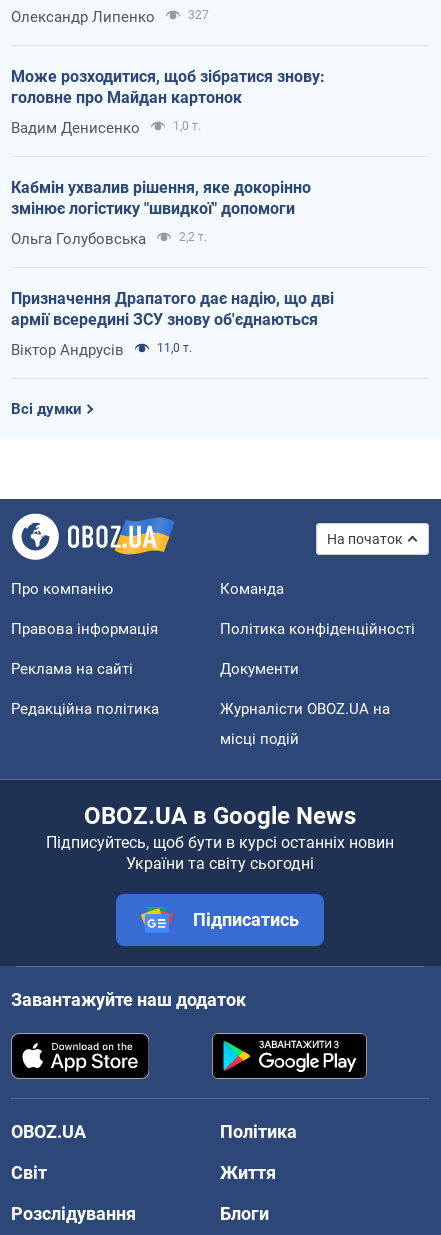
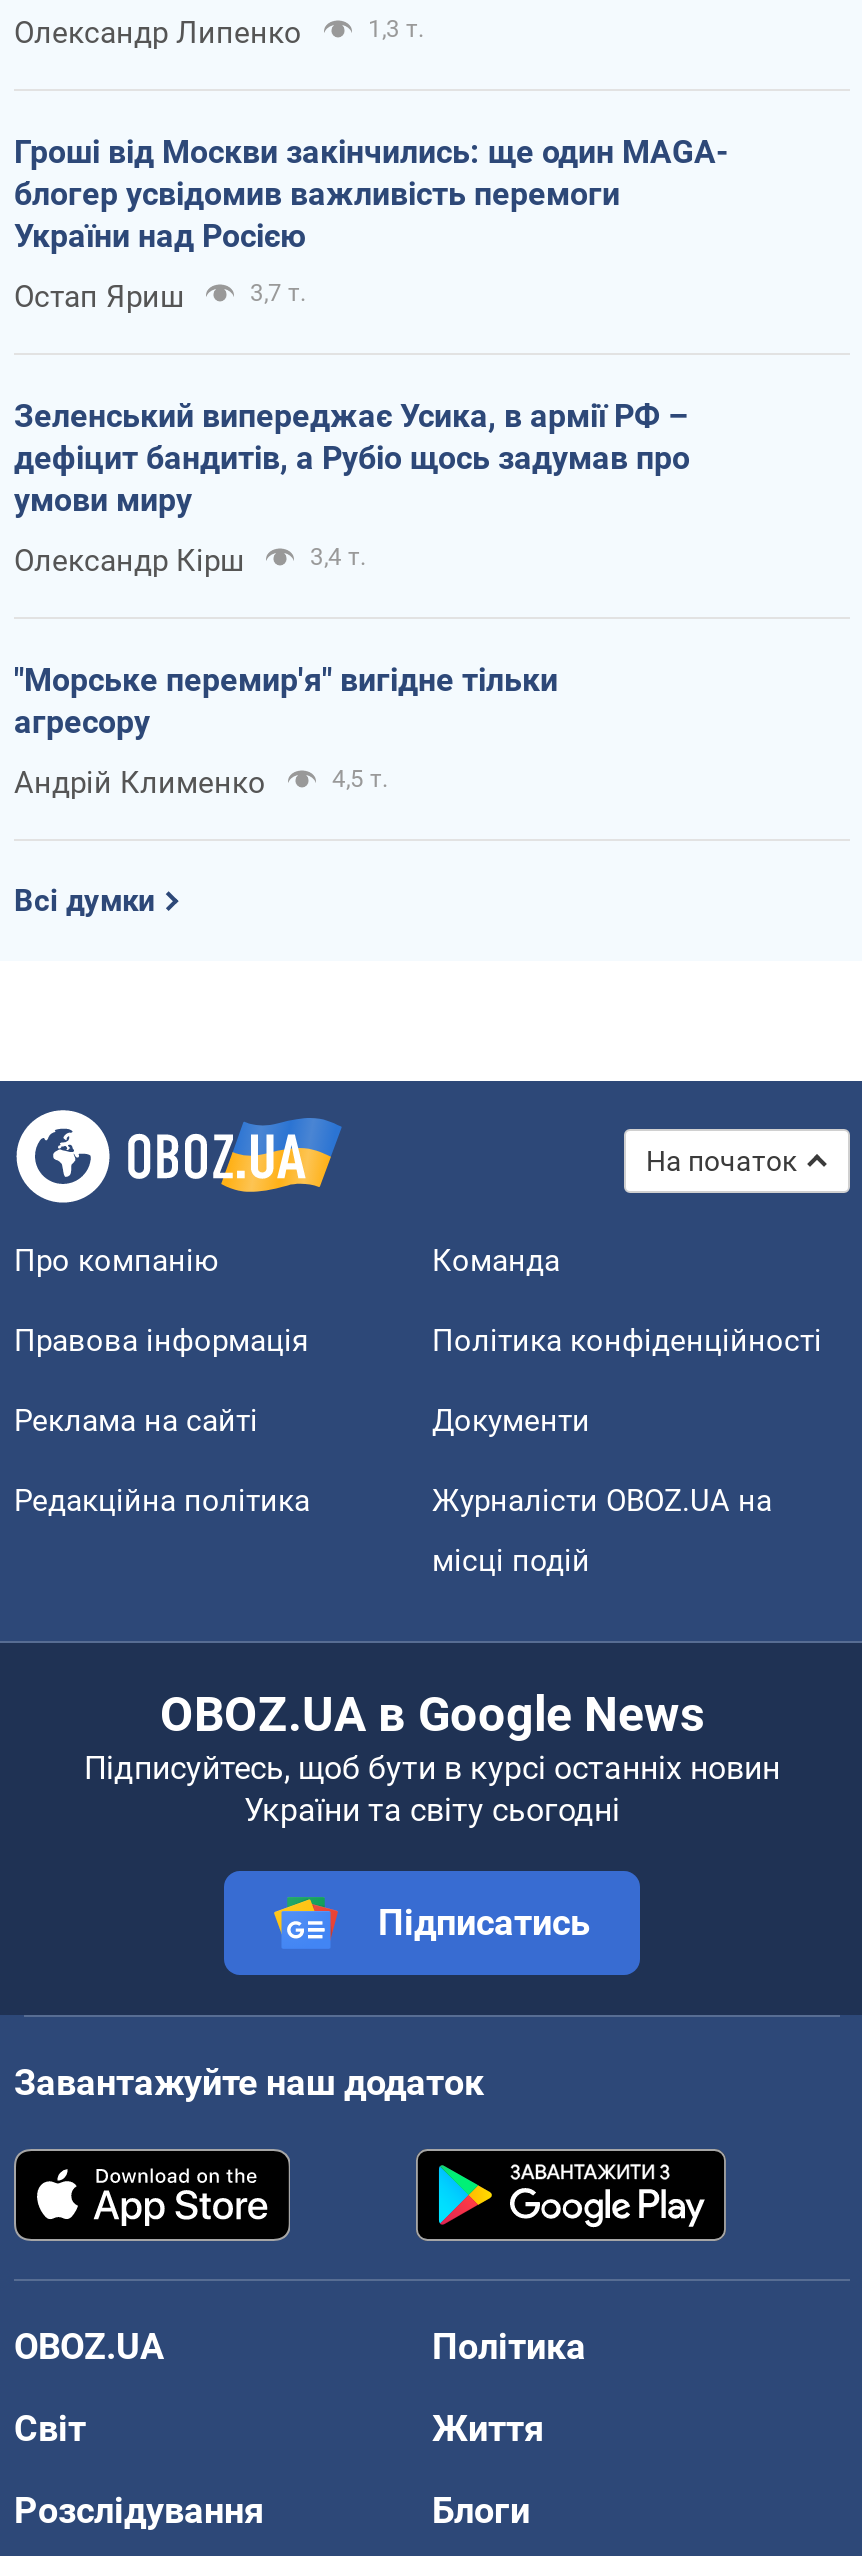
- 327
+ 1,3 т.

- Може розходитися, щоб зібратися знову:
- головне про Майдан картонок
+ Гроші від Москви закінчились: ще один MAGA-
+ блогер усвідомив важливість перемоги
+ України над Росією

- Вадим Денисенко
- 1,0 т.
+ Остап Яриш
+ 3,7 т.

- Кабмін ухвалив рішення, яке докорінно
- змінює логістику "швидкої" допомоги
+ Зеленський випереджає Усика, в армії РФ –
+ дефіцит бандитів, а Рубіо щось задумав про
+ умови миру

- Ольга Голубовська
- 2,2 т.
+ Олександр Кірш
+ 3,4 т.

- Призначення Драпатого дає надію, що дві
- армії всередині ЗСУ знову об'єднаються
+ "Морське перемир'я" вигідне тільки
+ агресору

- Віктор Андрусів
- 11,0 т.
+ Андрій Клименко
+ 4,5 т.
